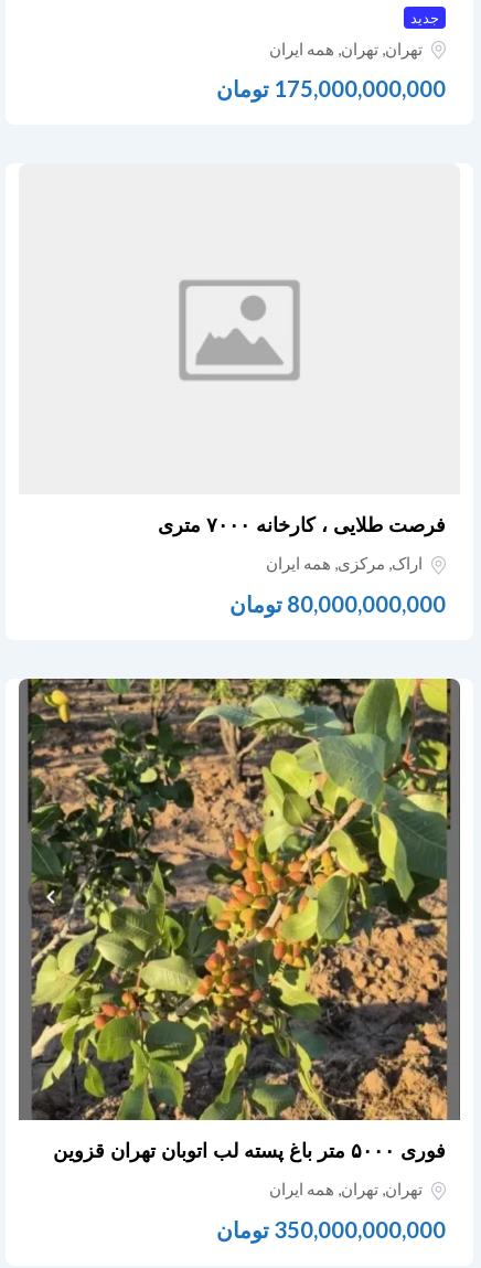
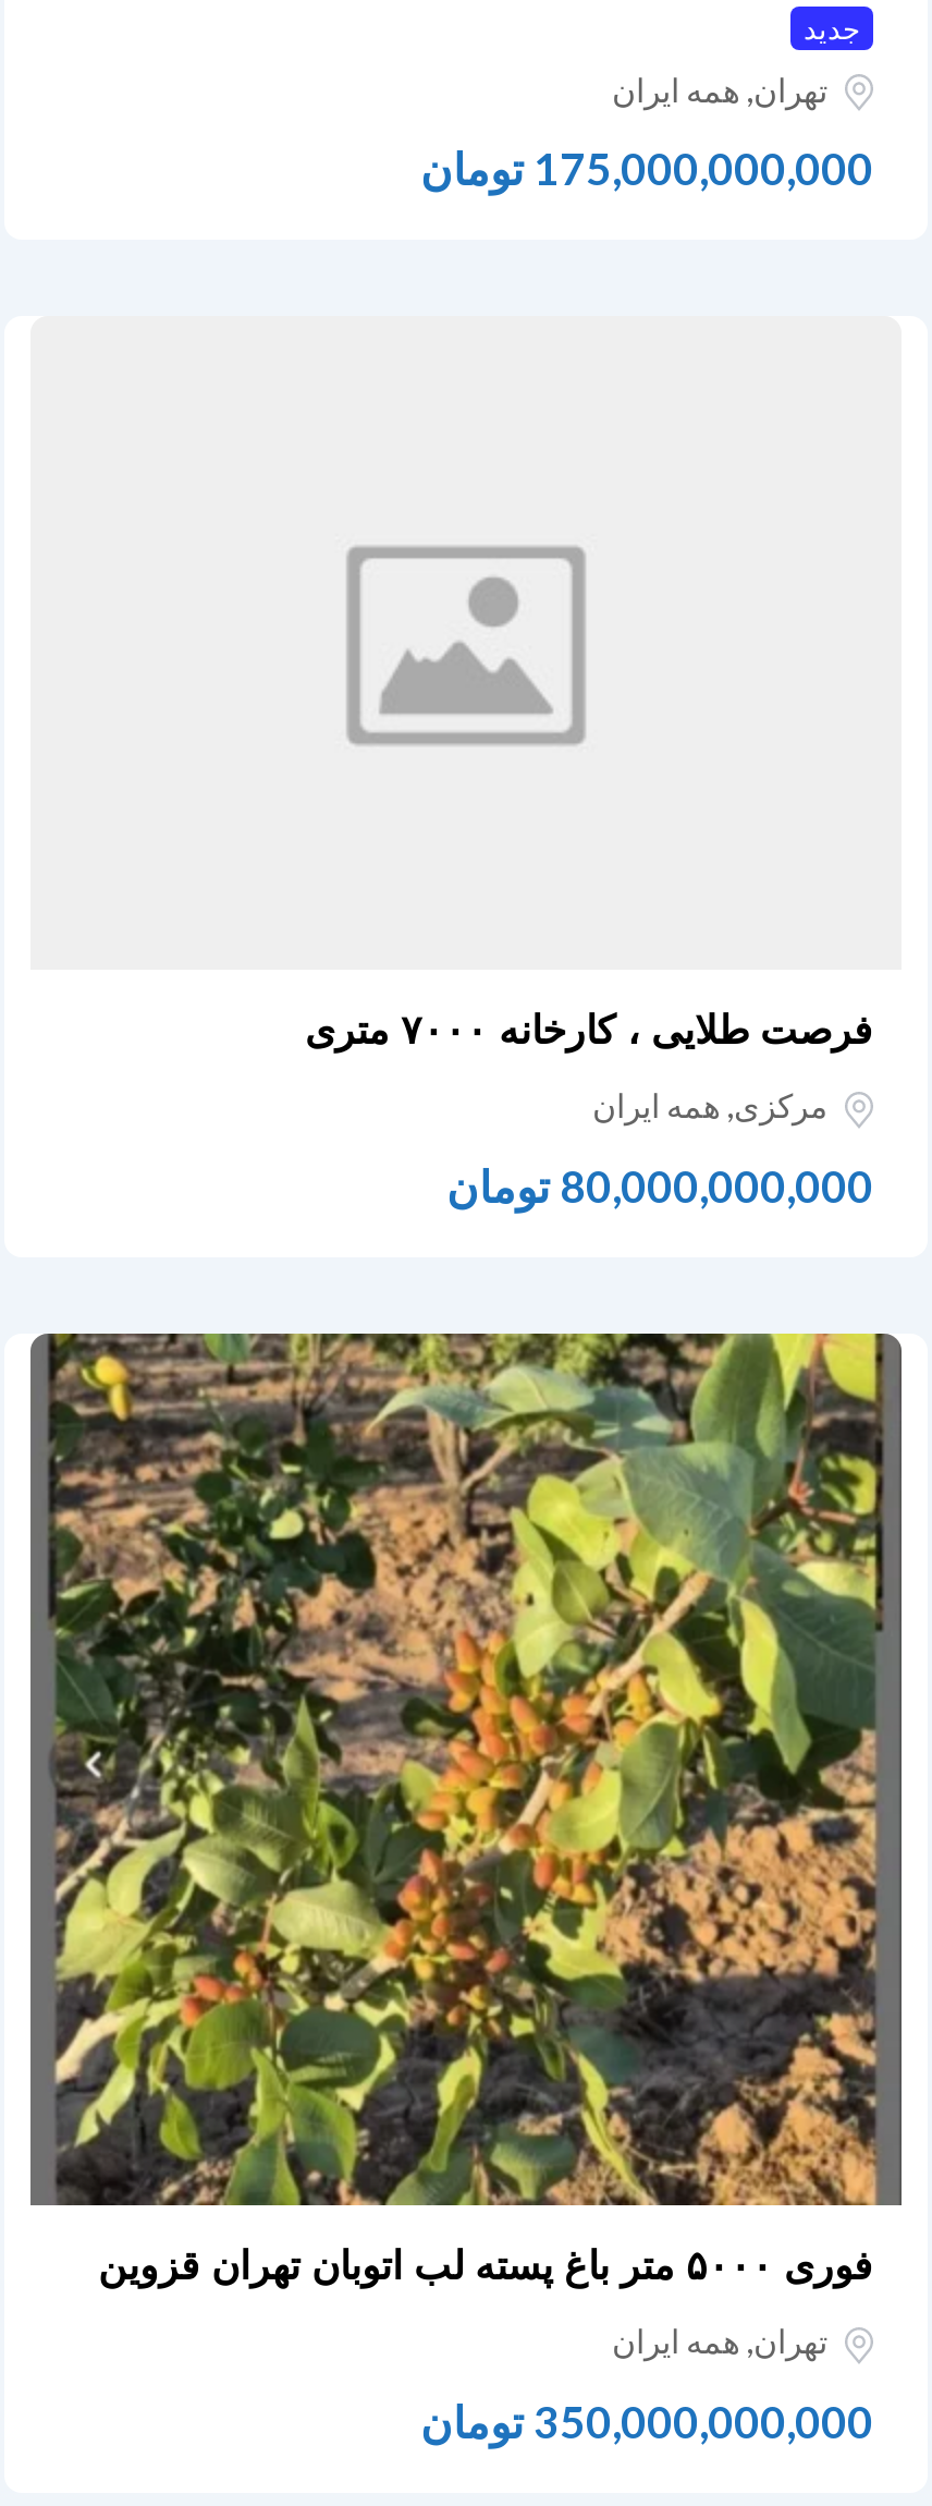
- تهران, تهران, همه ایران
+ تهران, همه ایران

- اراک, مرکزی, همه ایران
+ مرکزی, همه ایران

- تهران, تهران, همه ایران
+ تهران, همه ایران
